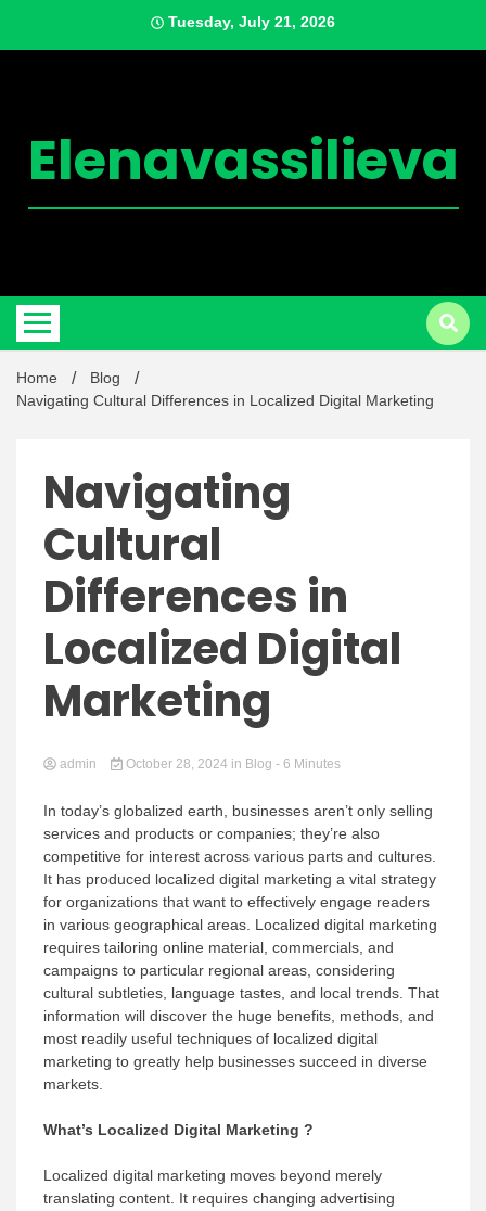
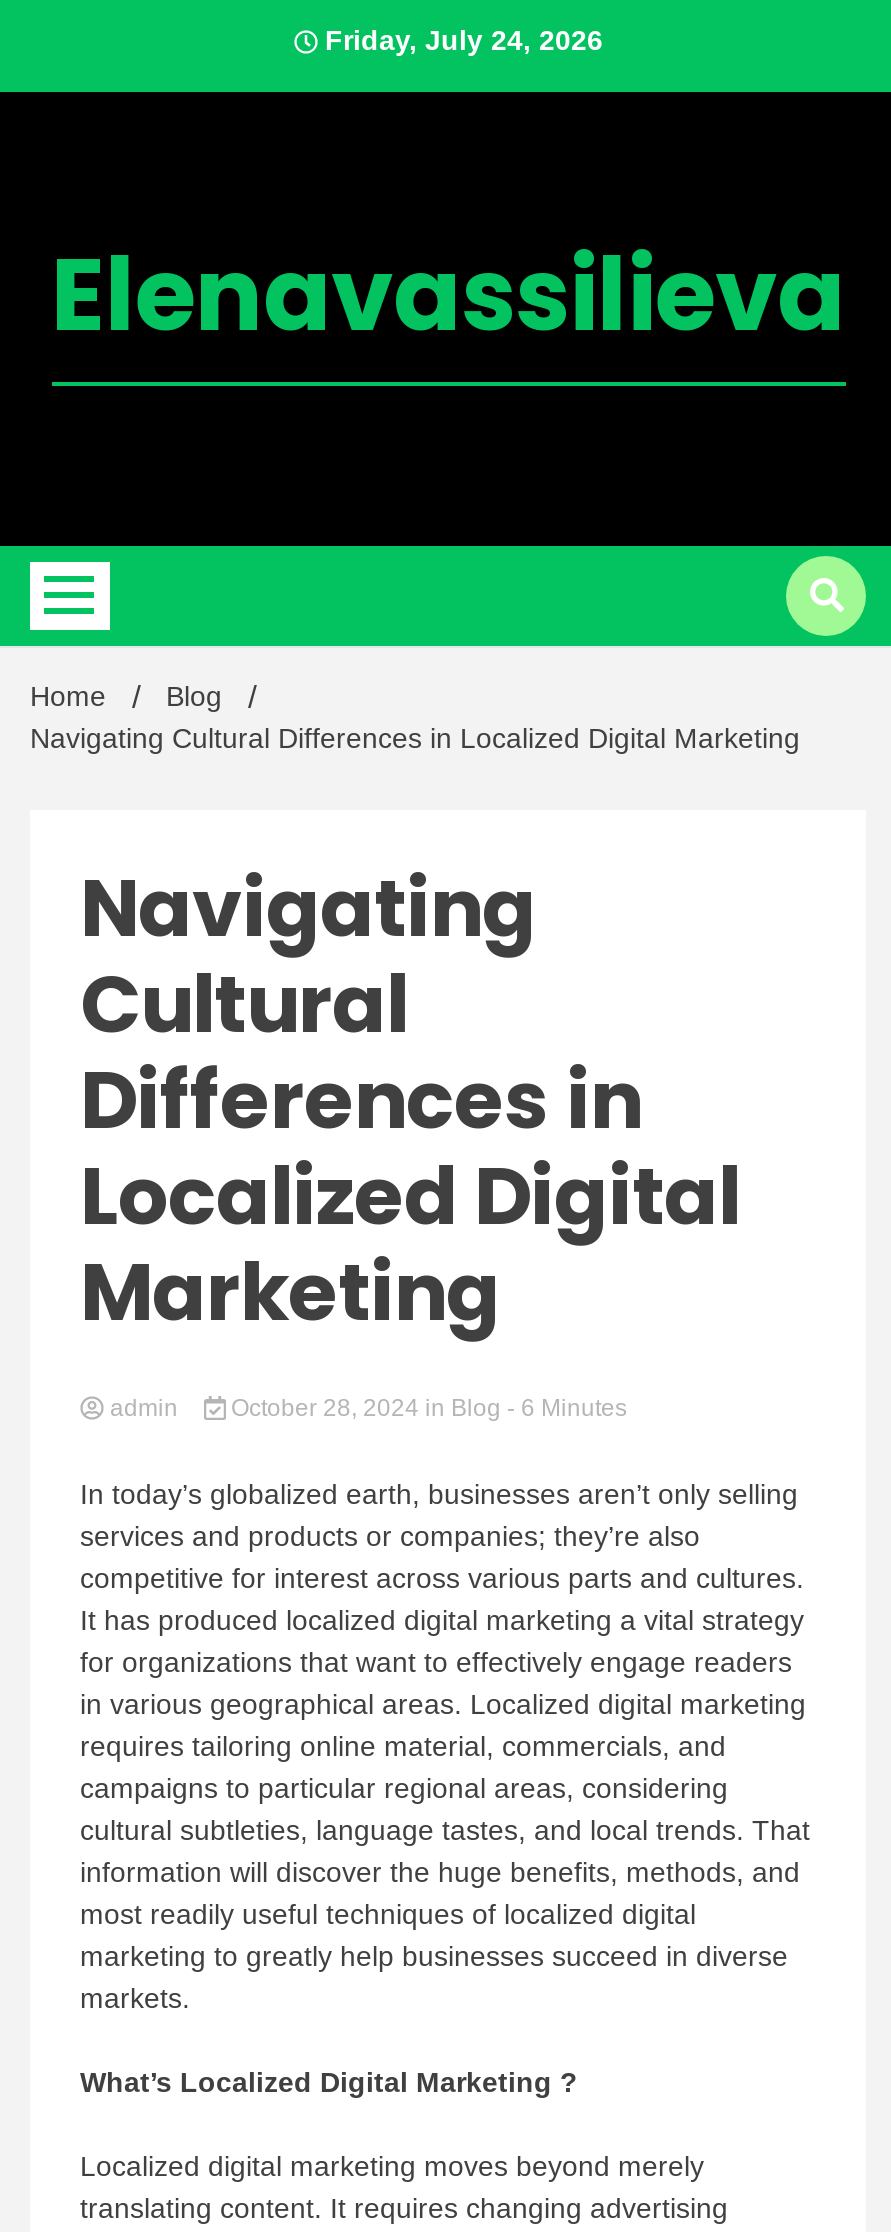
- Tuesday, July 21, 2026
+ Friday, July 24, 2026
